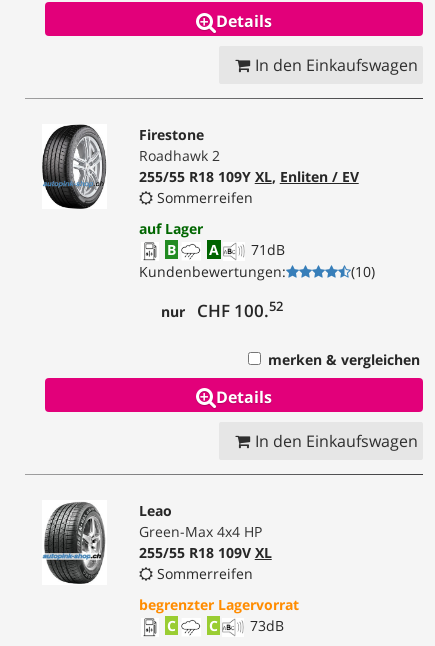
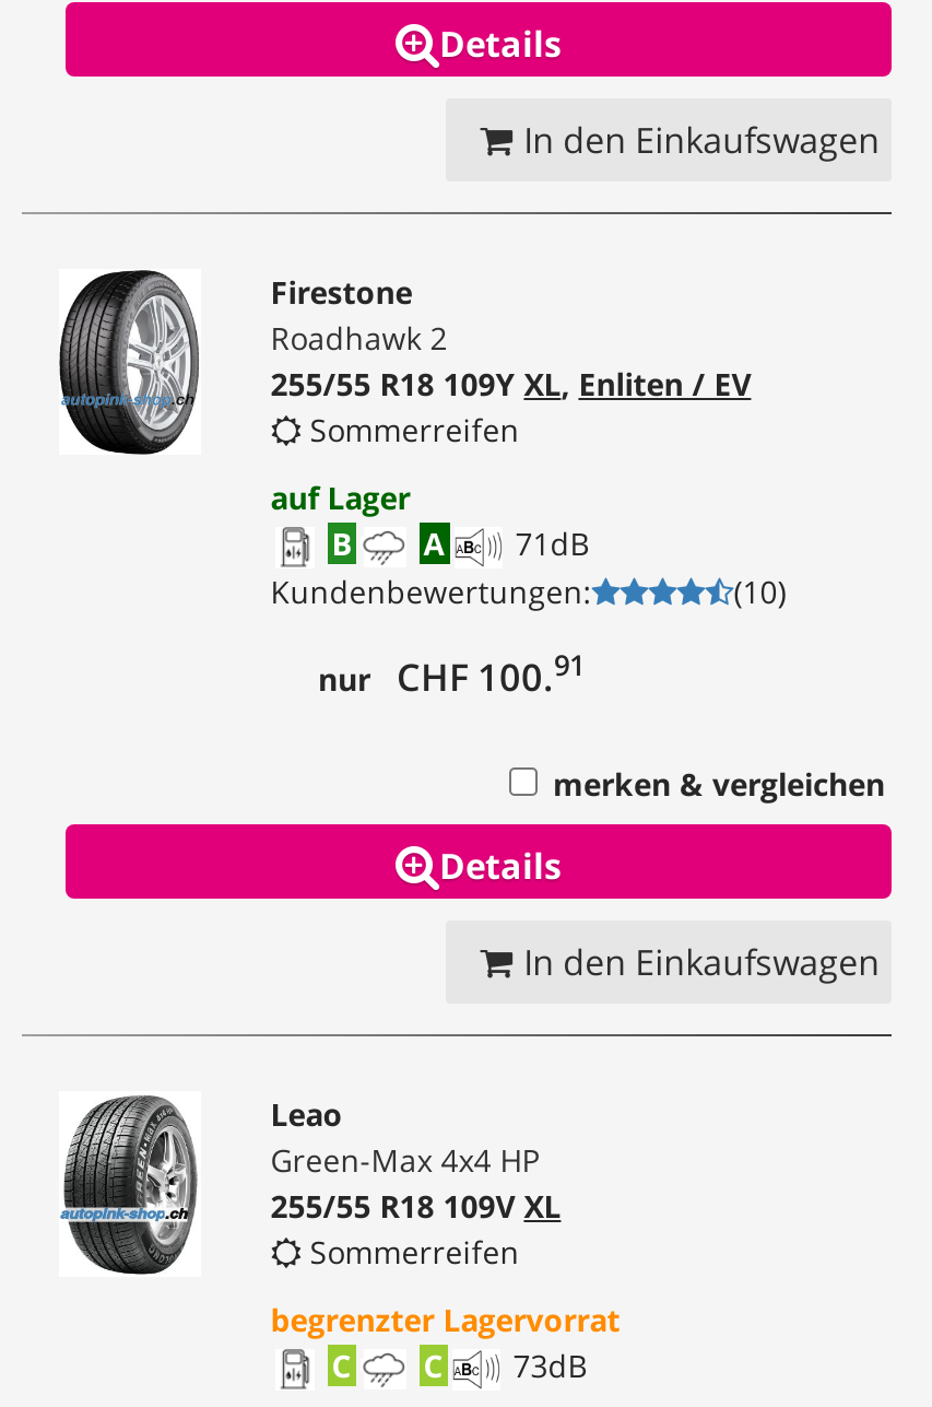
- nur CHF 100.52
+ nur CHF 100.91
